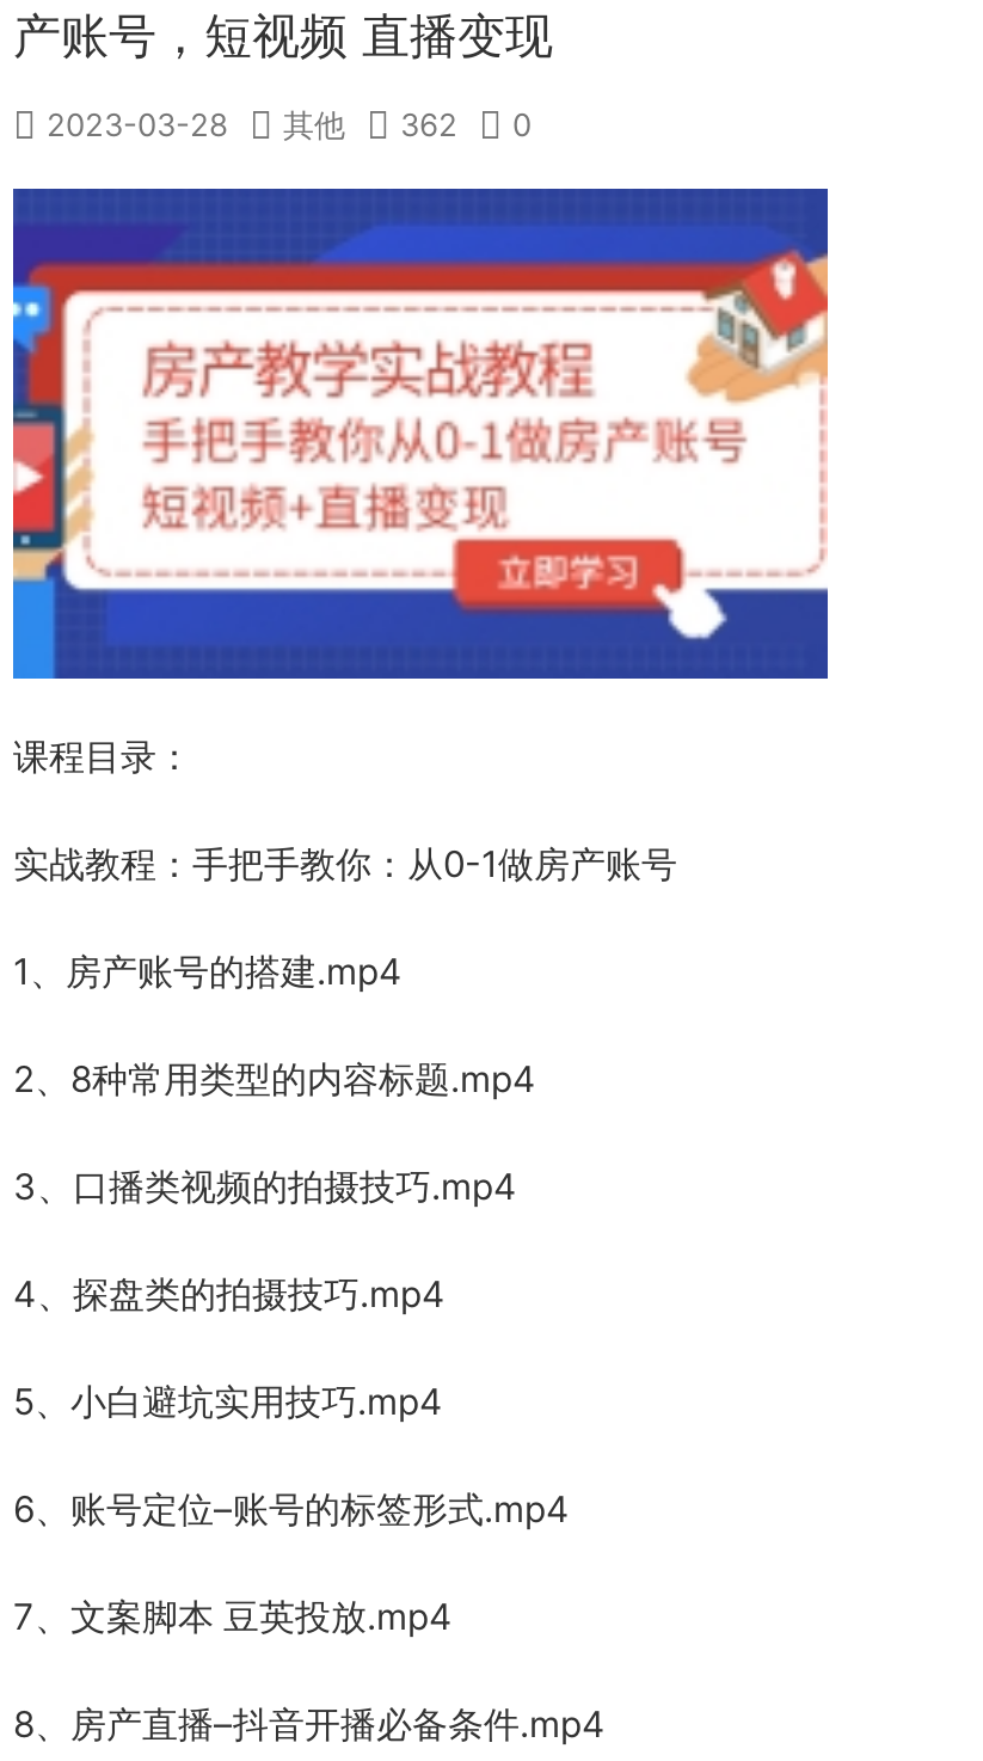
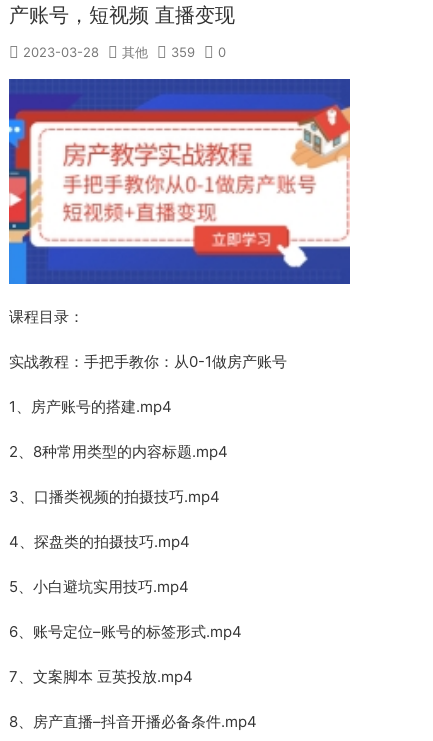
- 2023-03-28 其他 362 0
+ 2023-03-28 其他 359 0
